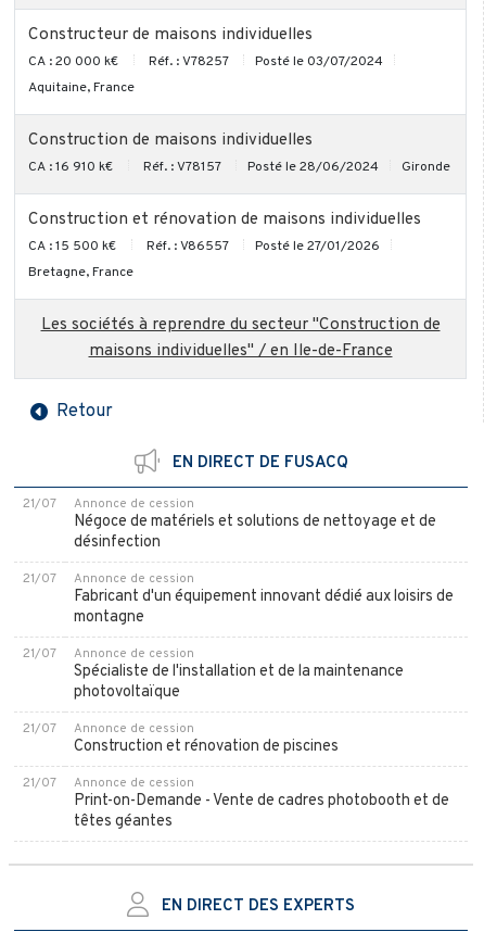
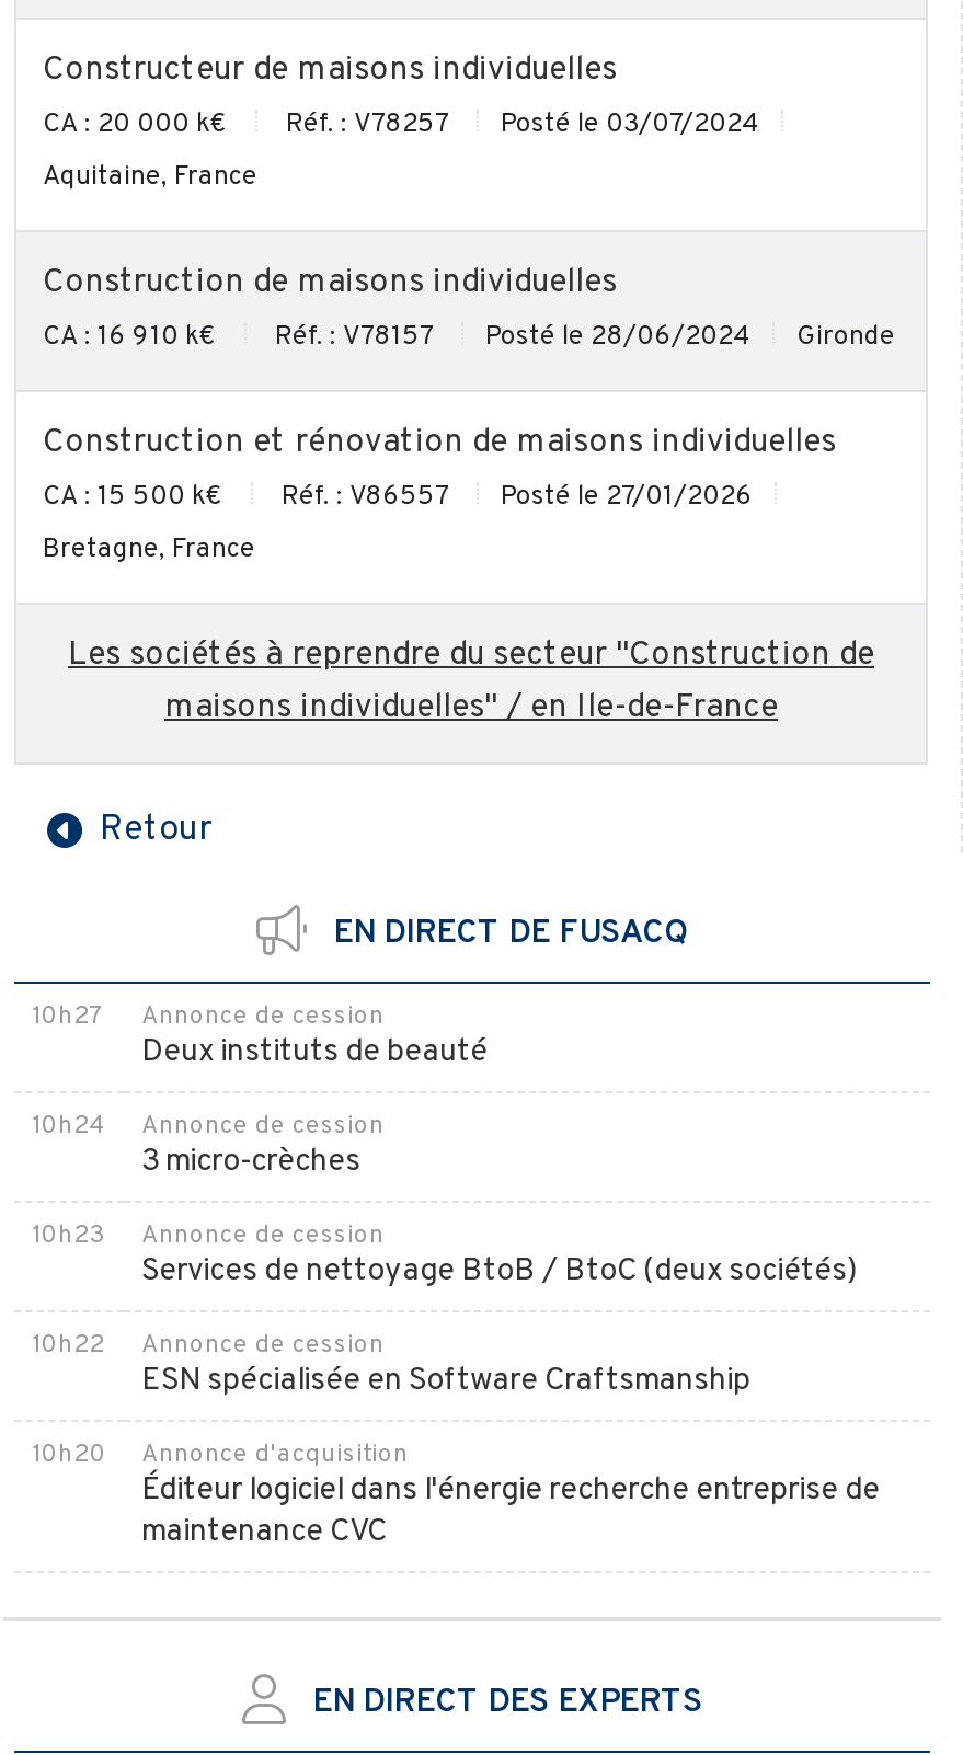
- 21/07 Annonce de cession
+ 10h27 Annonce de cession

- Négoce de matériels et solutions de nettoyage et de
- désinfection
+ Deux instituts de beauté

- 21/07 Annonce de cession
+ 10h24 Annonce de cession

- Fabricant d'un équipement innovant dédié aux loisirs de
- montagne
+ 3 micro-crèches

- 21/07 Annonce de cession
+ 10h23 Annonce de cession

- Spécialiste de l'installation et de la maintenance
- photovoltaïque
+ Services de nettoyage BtoB / BtoC (deux sociétés)

- 21/07 Annonce de cession
+ 10h22 Annonce de cession

- Construction et rénovation de piscines
+ ESN spécialisée en Software Craftsmanship

- 21/07
- Annonce de cession
- Print-on-Demande - Vente de cadres photobooth et de
- têtes géantes
+ 10h20
+ Annonce d'acquisition
+ Éditeur logiciel dans l'énergie recherche entreprise de
+ maintenance CVC
